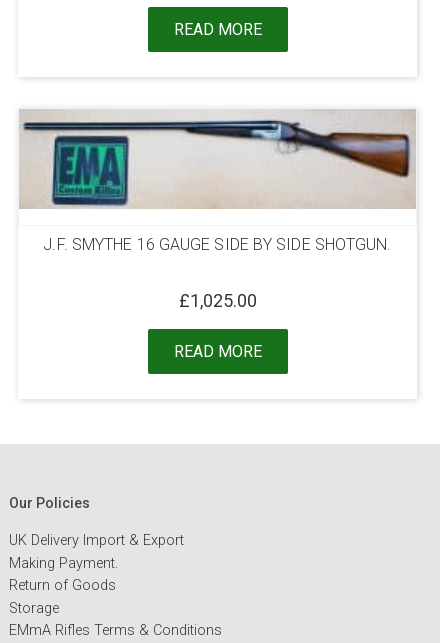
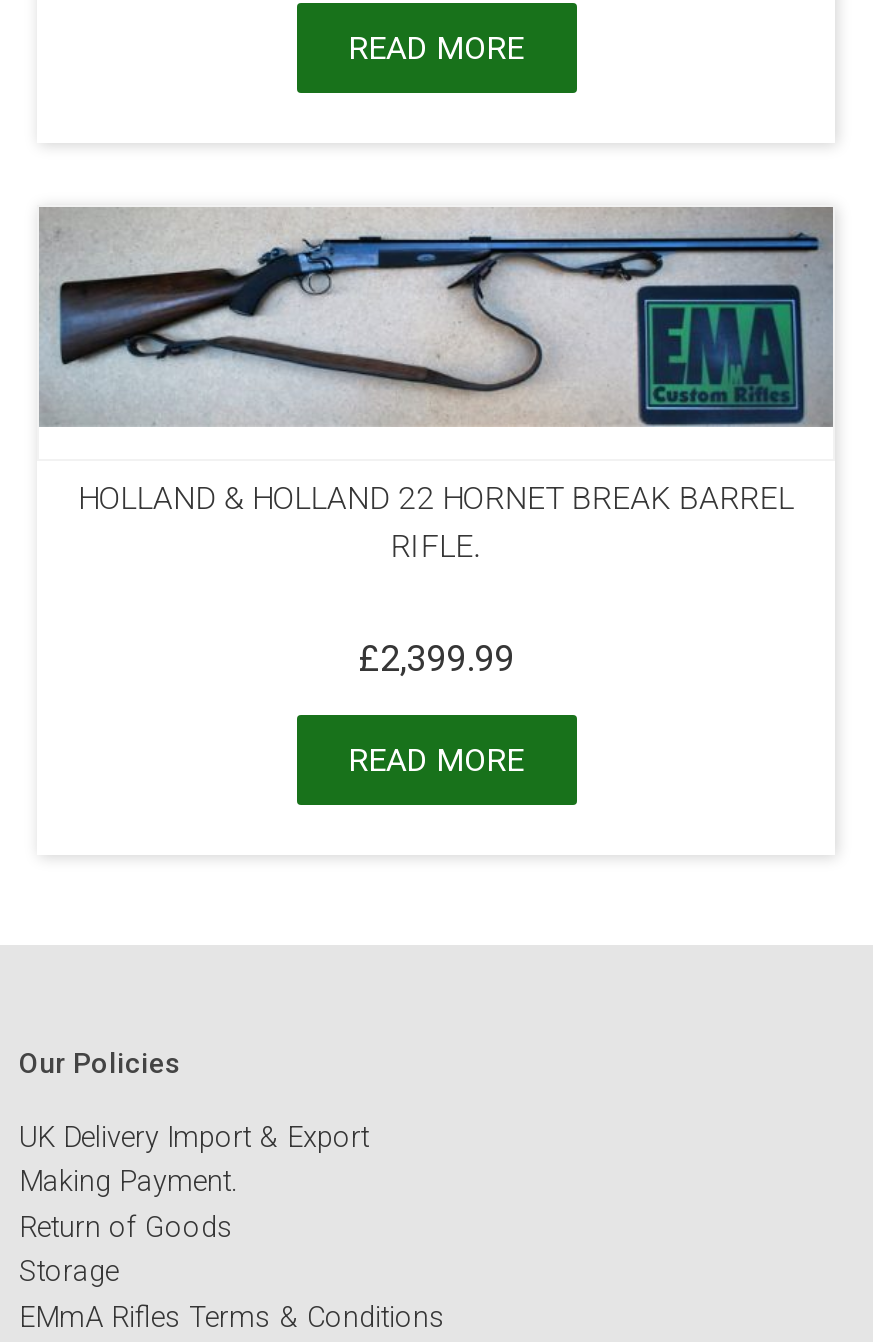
- [image]
- J.F. SMYTHE 16 GAUGE SIDE BY SIDE SHOTGUN.
+ [image]
+ HOLLAND & HOLLAND 22 HORNET BREAK BARREL
+ RIFLE.

- £1,025.00
+ £2,399.99
